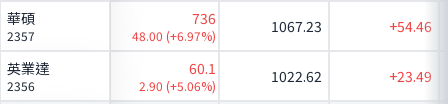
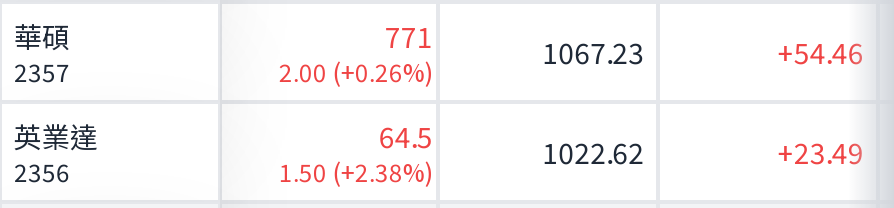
- 736
+ 771

- 48.00 (+6.97%)
+ 2.00 (+0.26%)

- 60.1
+ 64.5

- 2.90 (+5.06%)
+ 1.50 (+2.38%)
